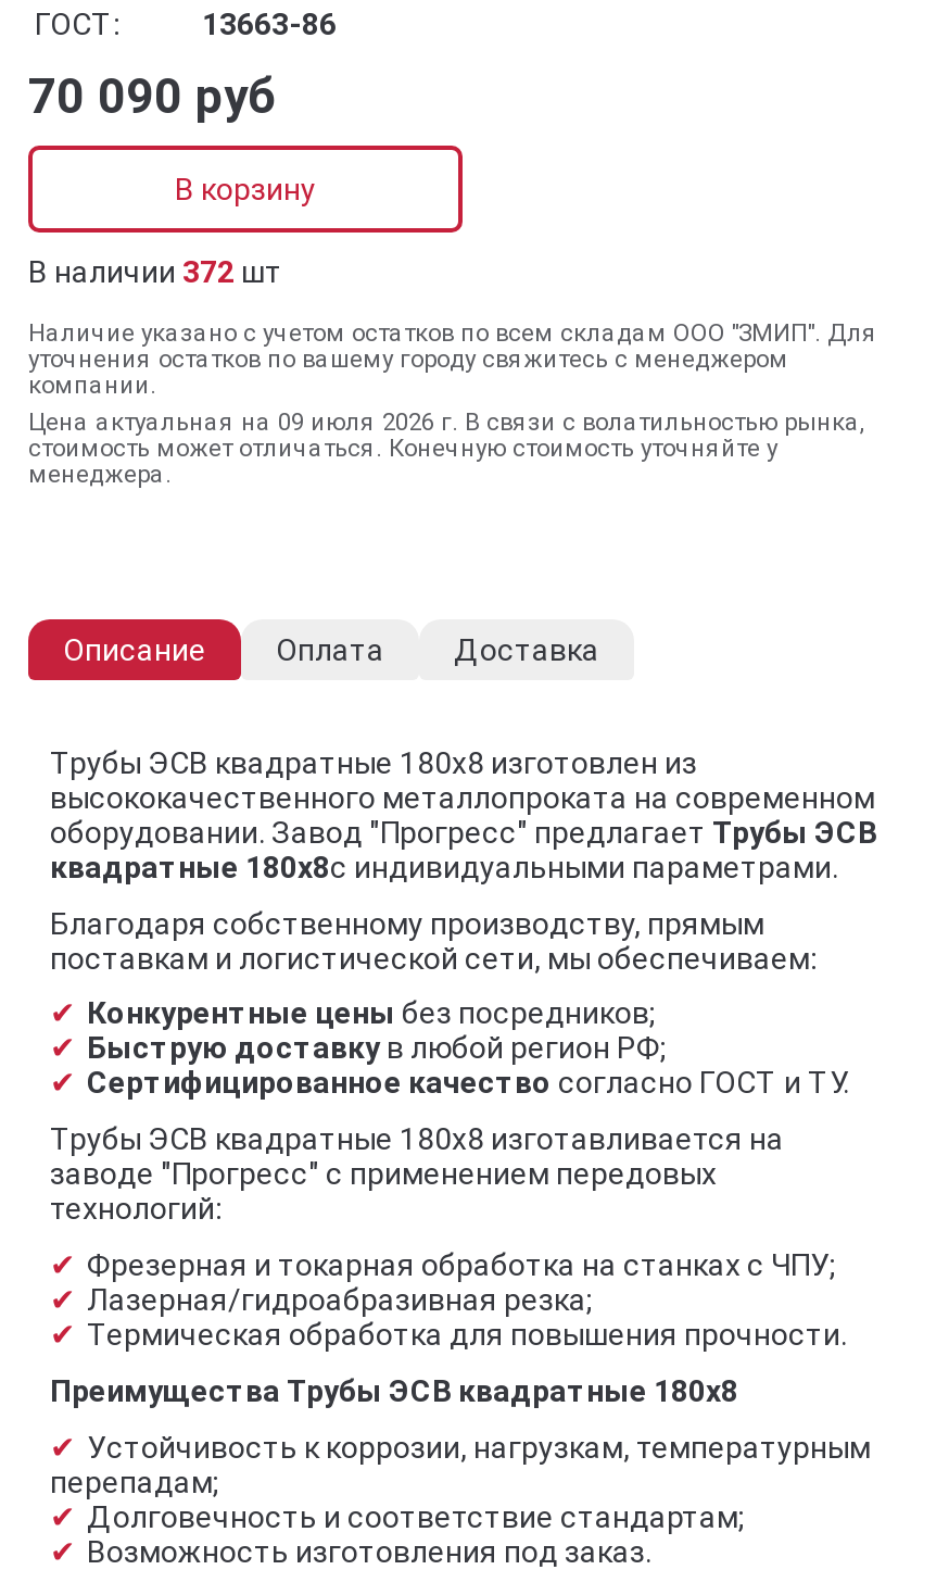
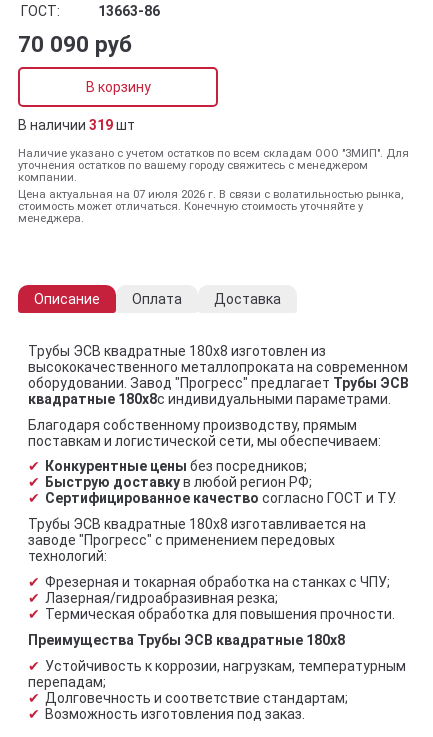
- В наличии 372 шт
+ В наличии 319 шт

- Цена актуальная на 09 июля 2026 г. В связи с волатильностью рынка,
+ Цена актуальная на 07 июля 2026 г. В связи с волатильностью рынка,
